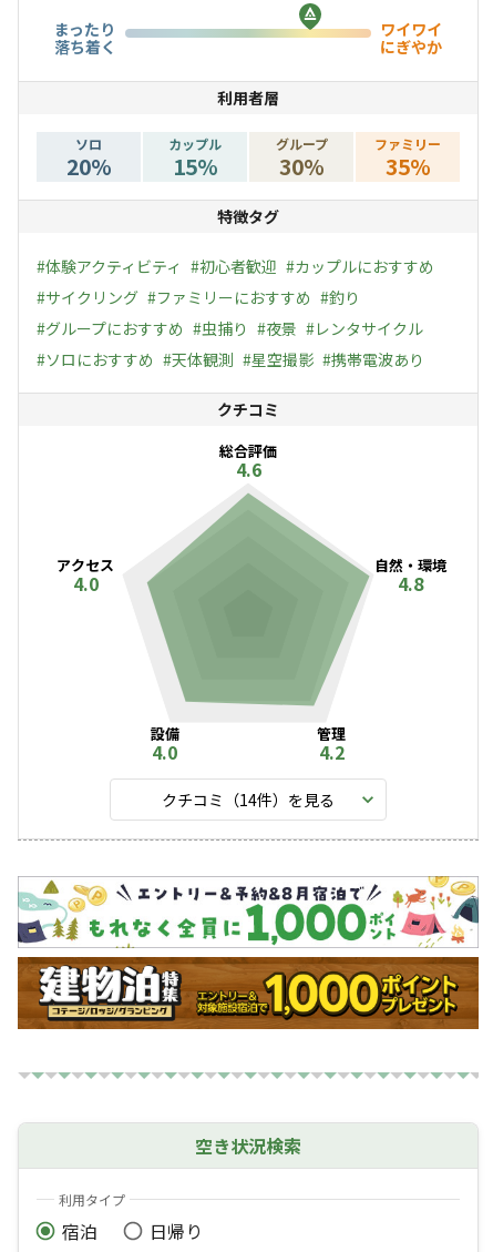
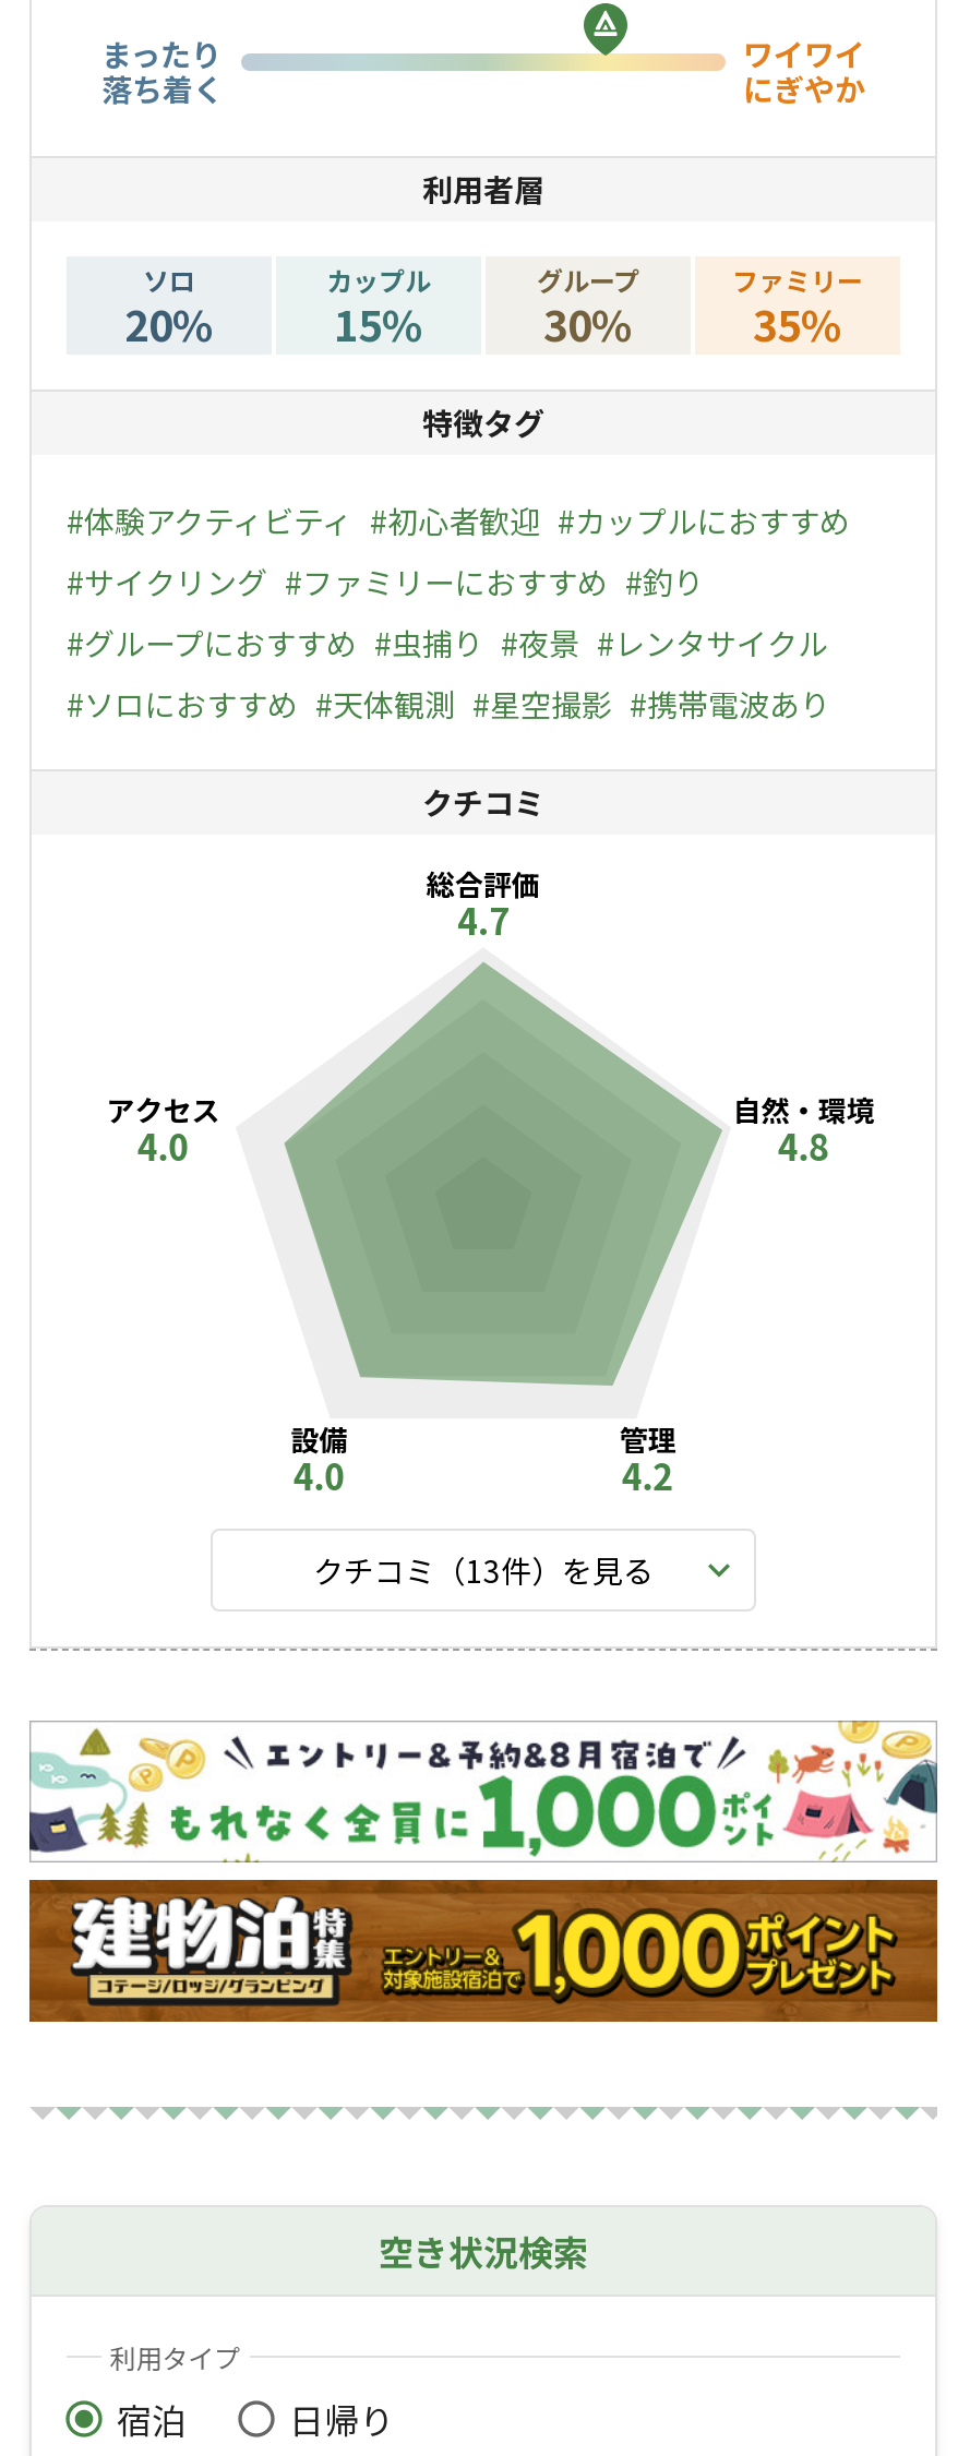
- 4.6
+ 4.7

- クチコミ（14件）を見る
+ クチコミ（13件）を見る
